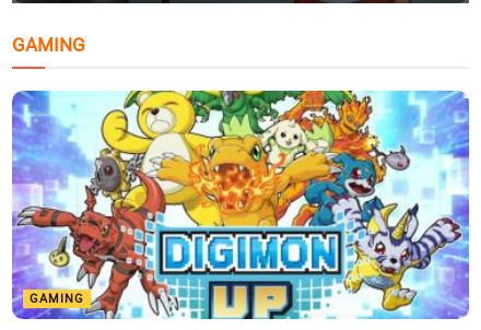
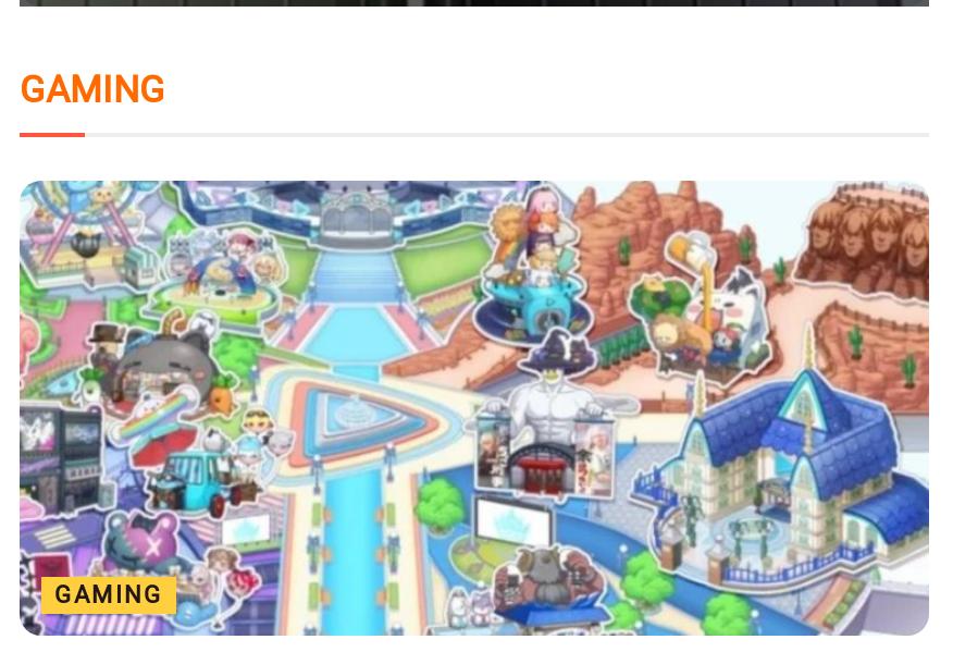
- [image]
+ [image]
